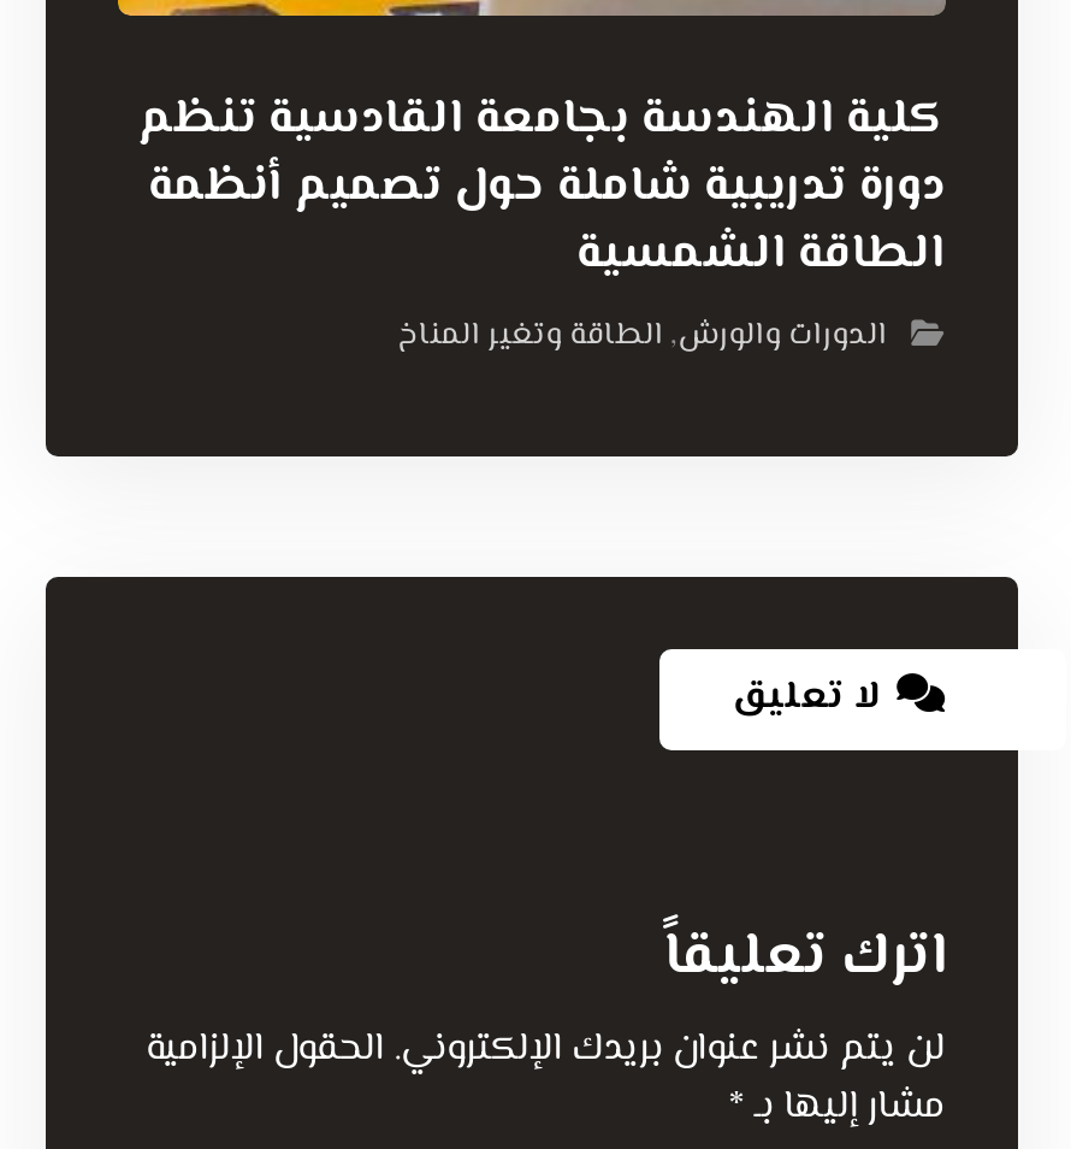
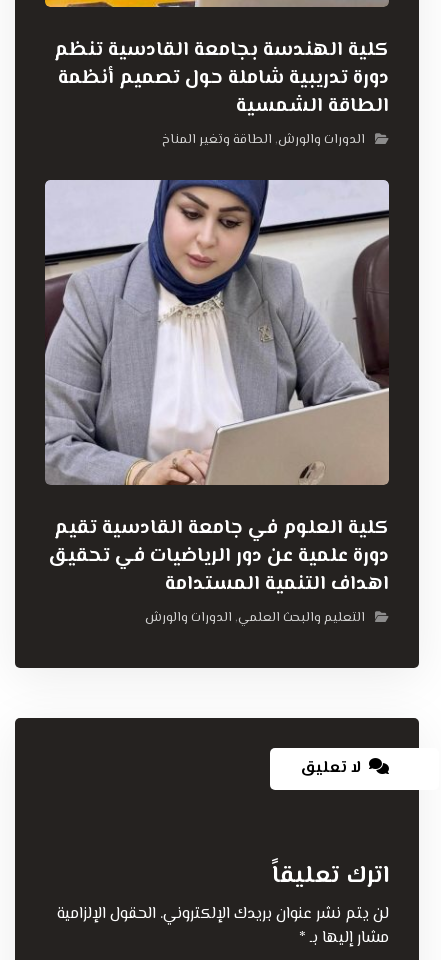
+ [image]
+ كلية العلوم في جامعة القادسية تقيم
+ دورة علمية عن دور الرياضيات في تحقيق
+ اهداف التنمية المستدامة
+ التعليم والبحث العلمي, الدورات والورش
